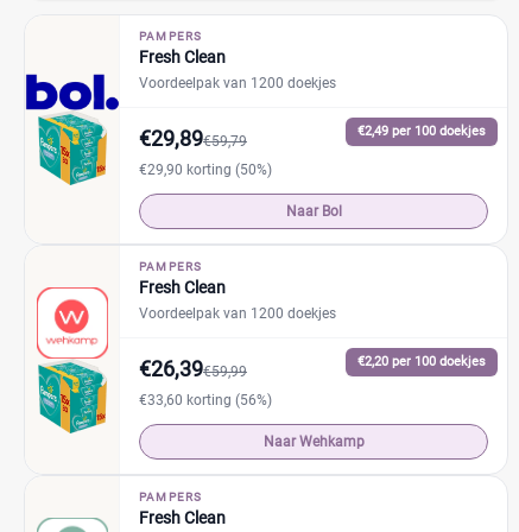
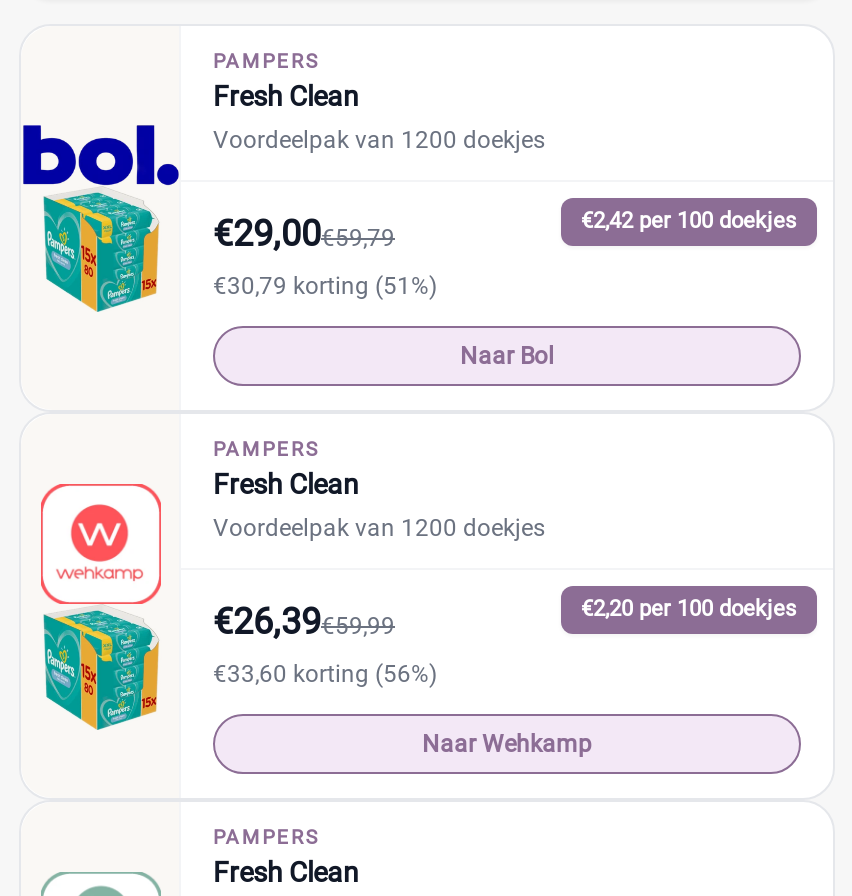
- €29,89€59,79
+ €29,00€59,79

- €2,49 per 100 doekjes
+ €2,42 per 100 doekjes

- €29,90 korting (50%)
+ €30,79 korting (51%)
